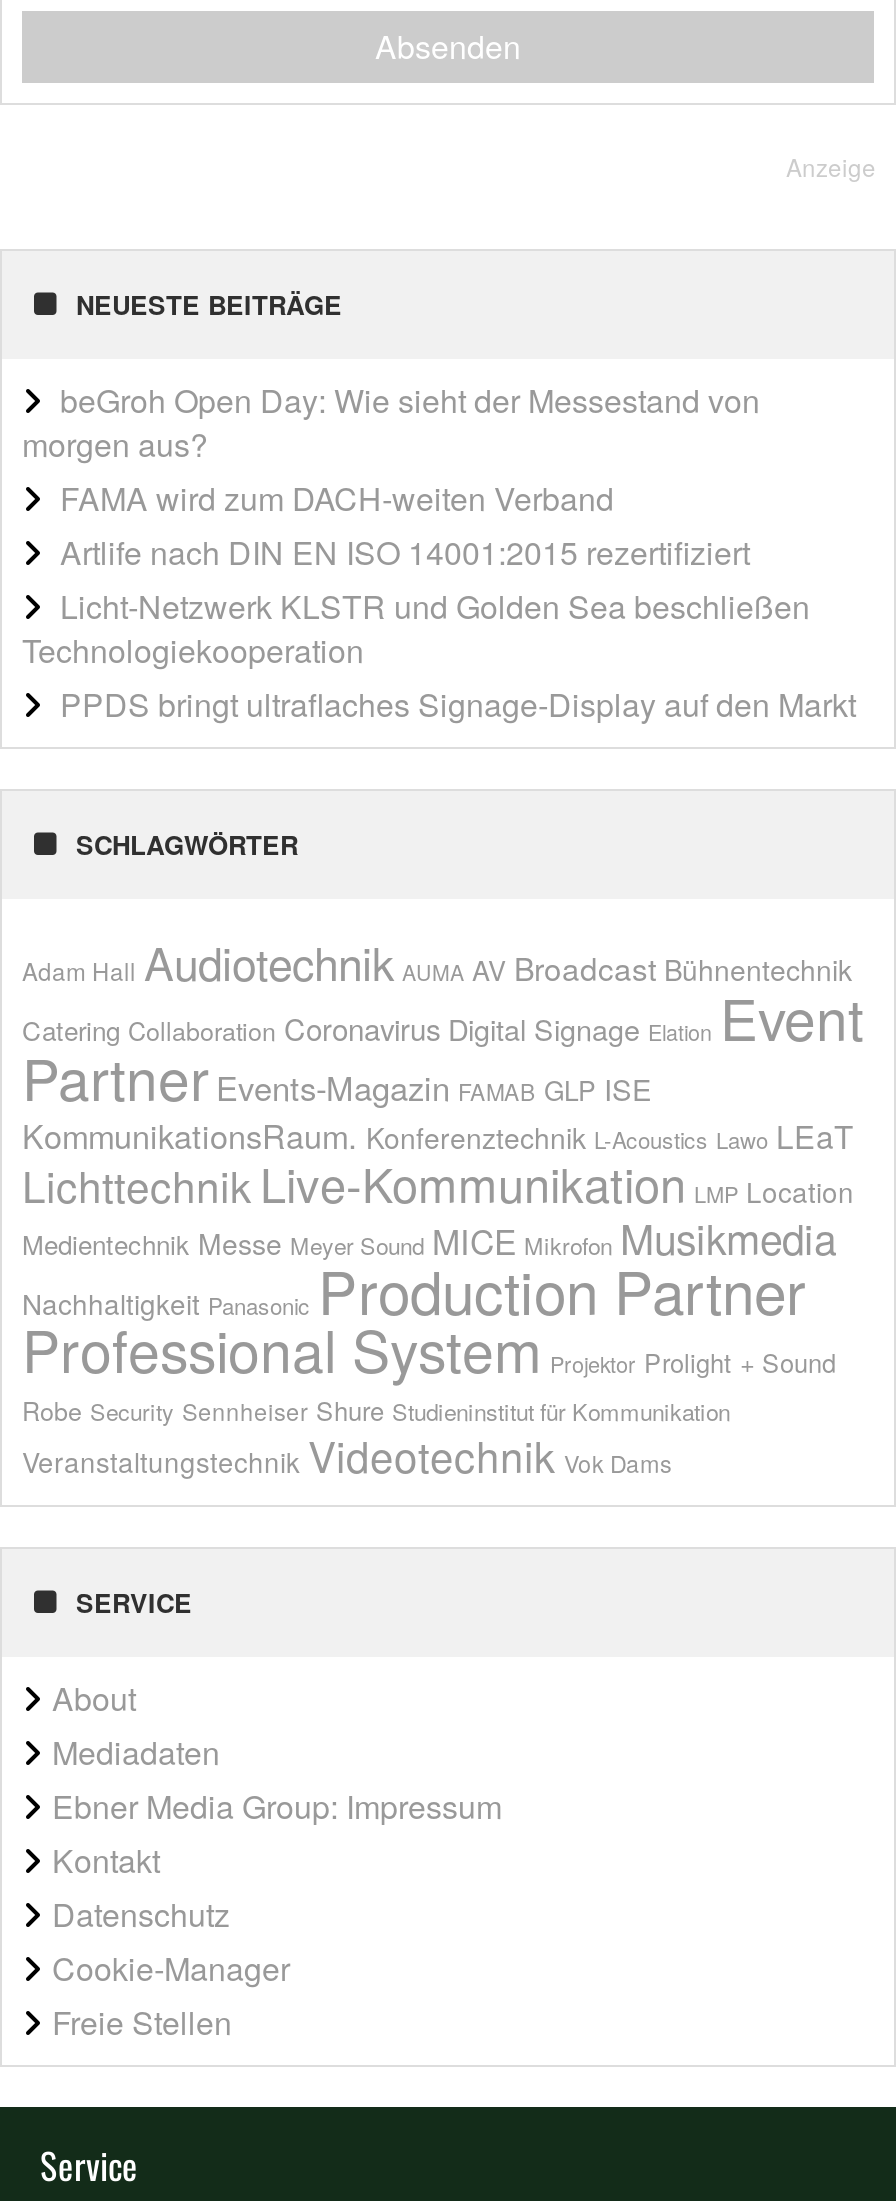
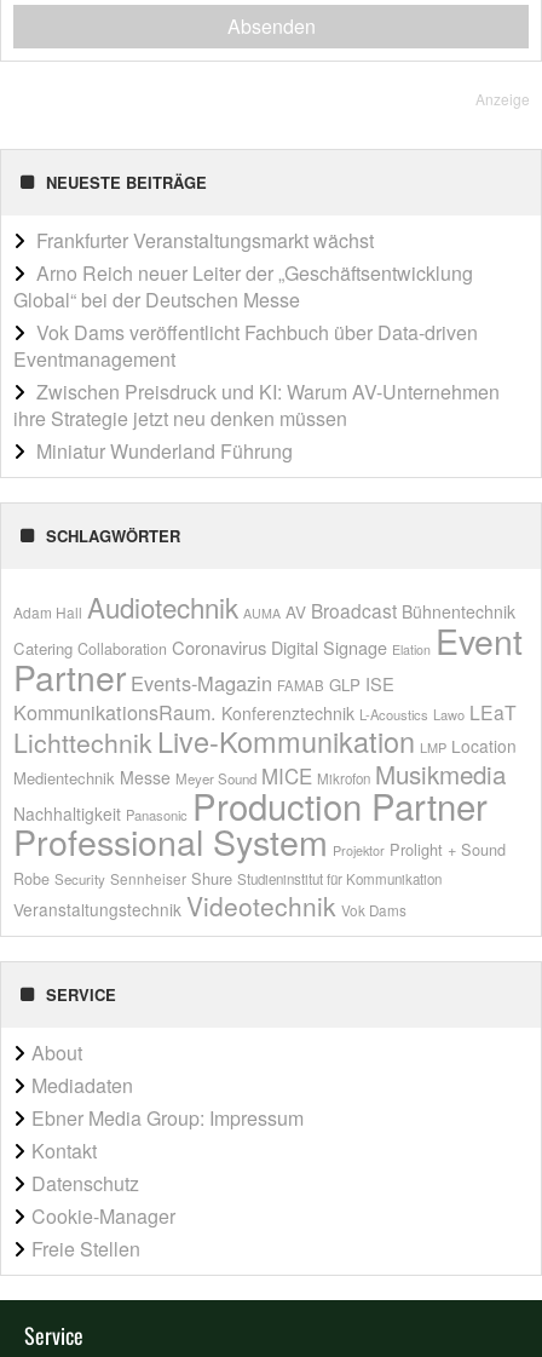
- beGroh Open Day: Wie sieht der Messestand von
- morgen aus?
- FAMA wird zum DACH-weiten Verband
- Artlife nach DIN EN ISO 14001:2015 rezertifiziert
- Licht-Netzwerk KLSTR und Golden Sea beschließen
- Technologiekooperation
- PPDS bringt ultraflaches Signage-Display auf den Markt
+ Frankfurter Veranstaltungsmarkt wächst
+ Arno Reich neuer Leiter der „Geschäftsentwicklung
+ Global“ bei der Deutschen Messe
+ Vok Dams veröffentlicht Fachbuch über Data-driven
+ Eventmanagement
+ Zwischen Preisdruck und KI: Warum AV-Unternehmen
+ ihre Strategie jetzt neu denken müssen
+ Miniatur Wunderland Führung
